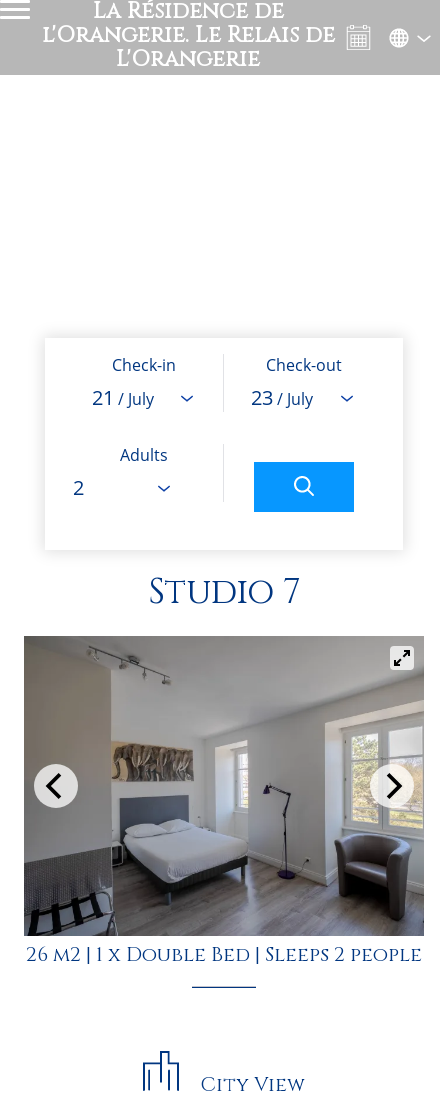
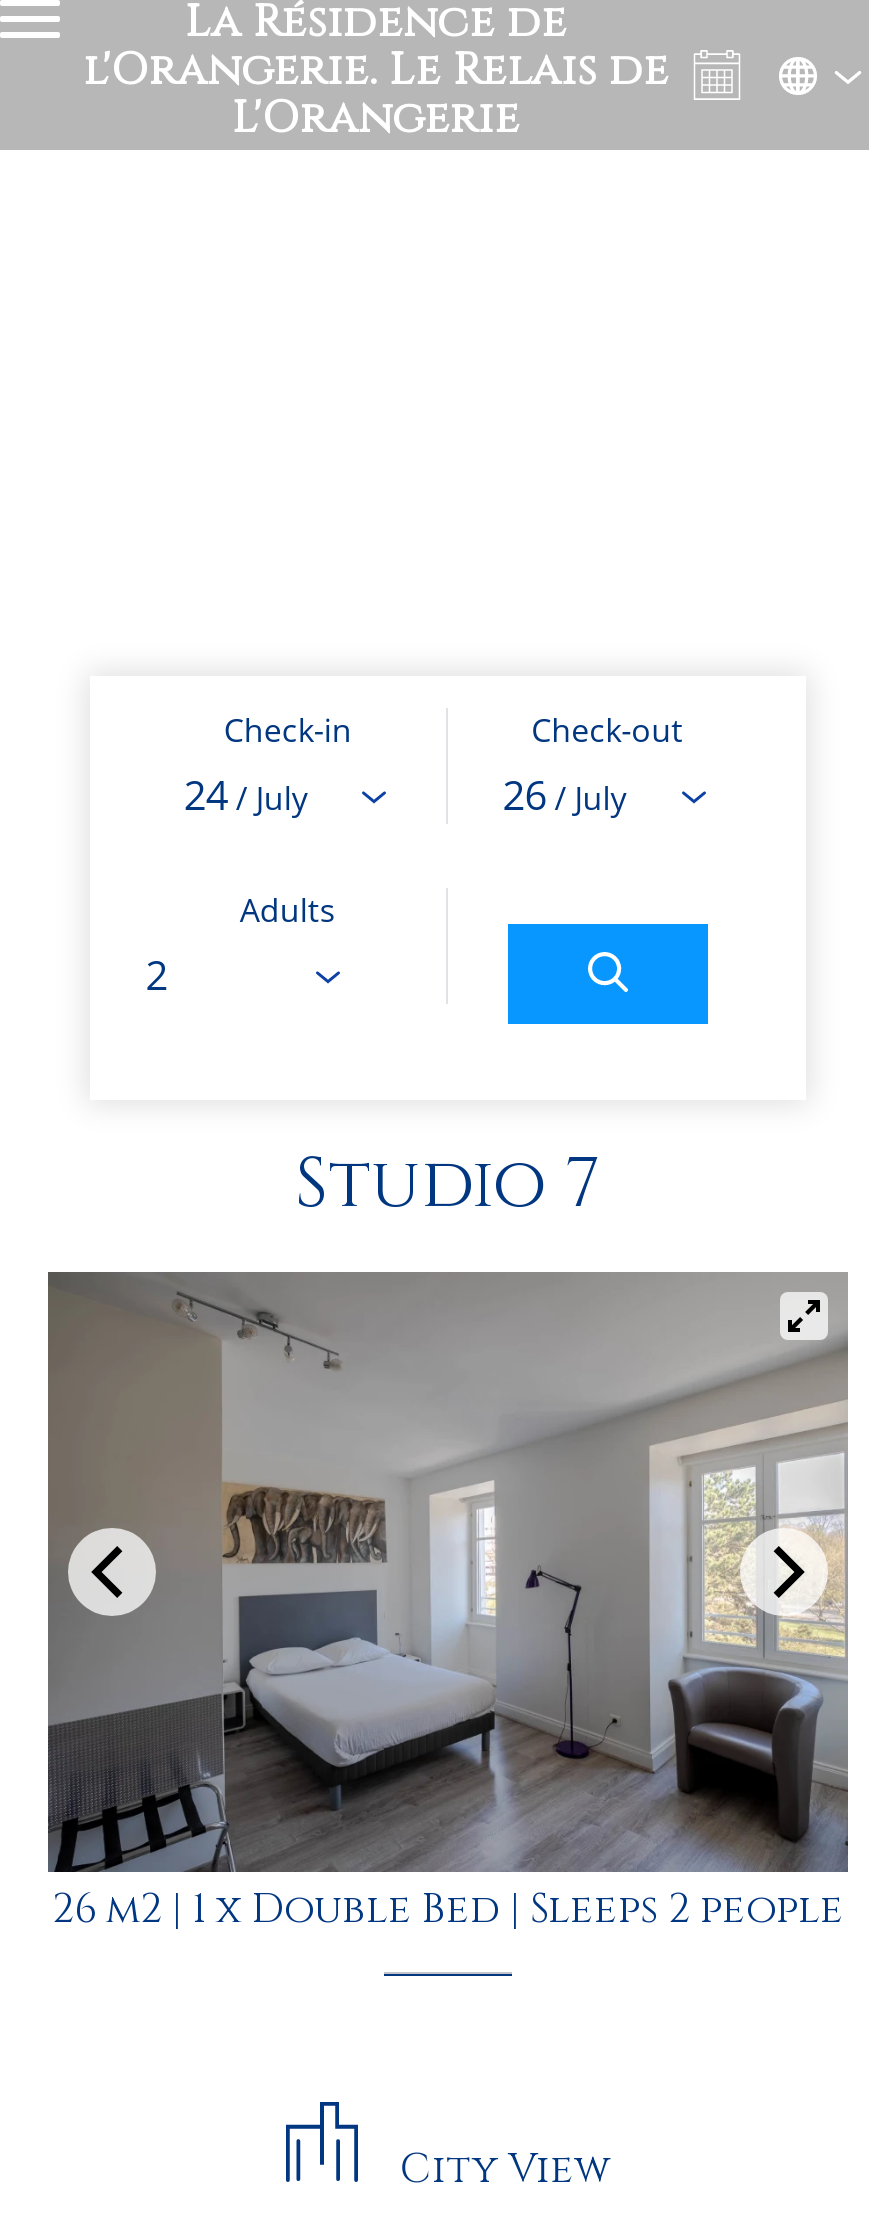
- 21 / July
+ 24 / July

- 23 / July
+ 26 / July
